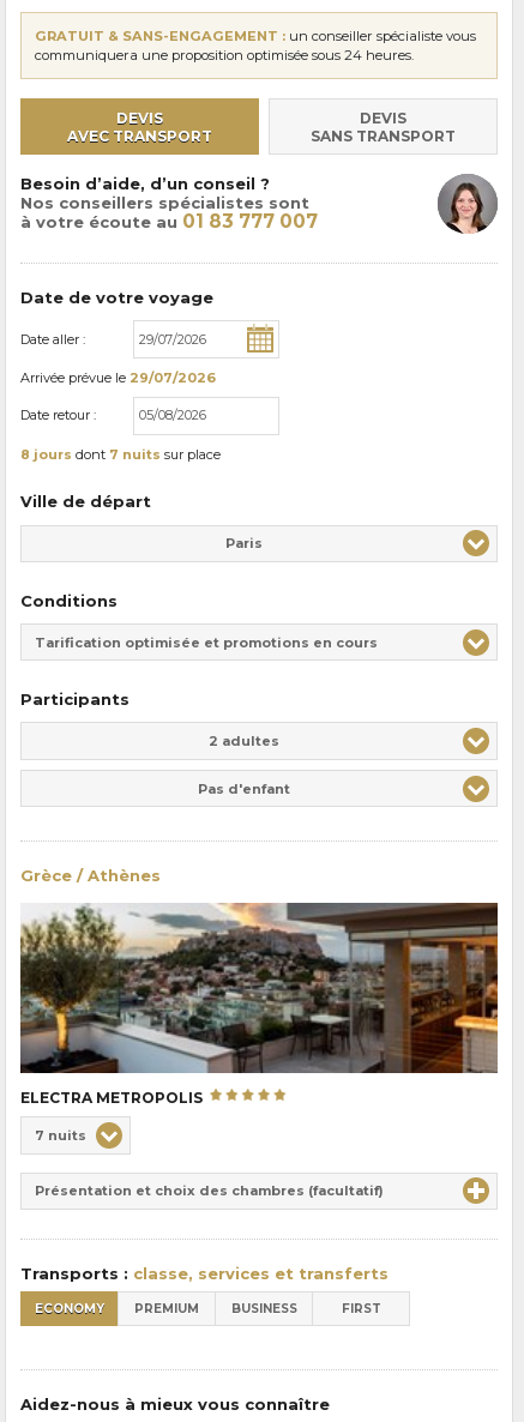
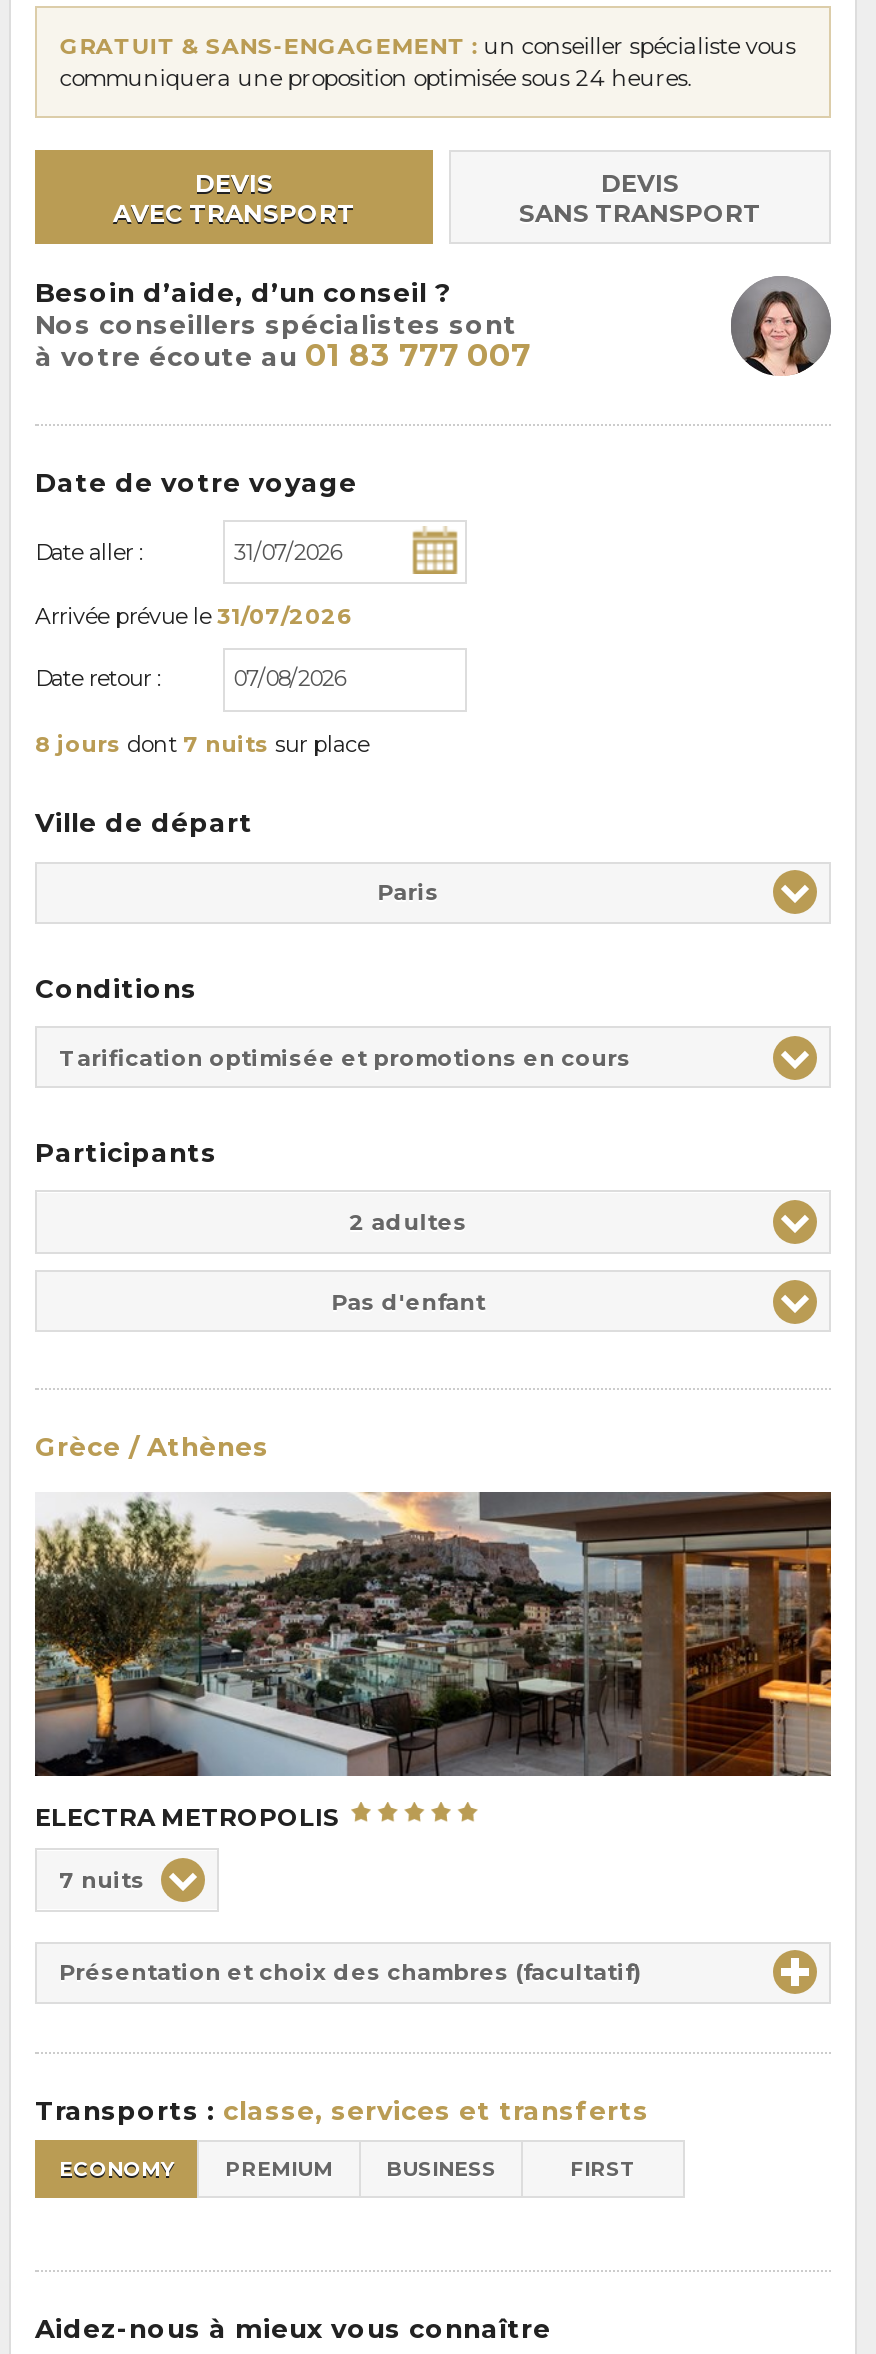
- Arrivée prévue le 29/07/2026
+ Arrivée prévue le 31/07/2026
